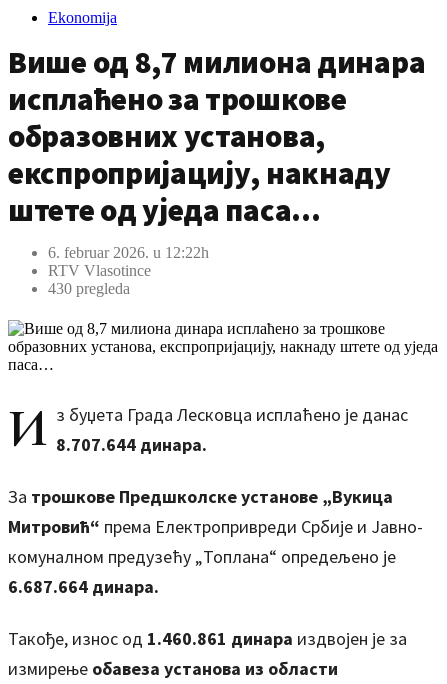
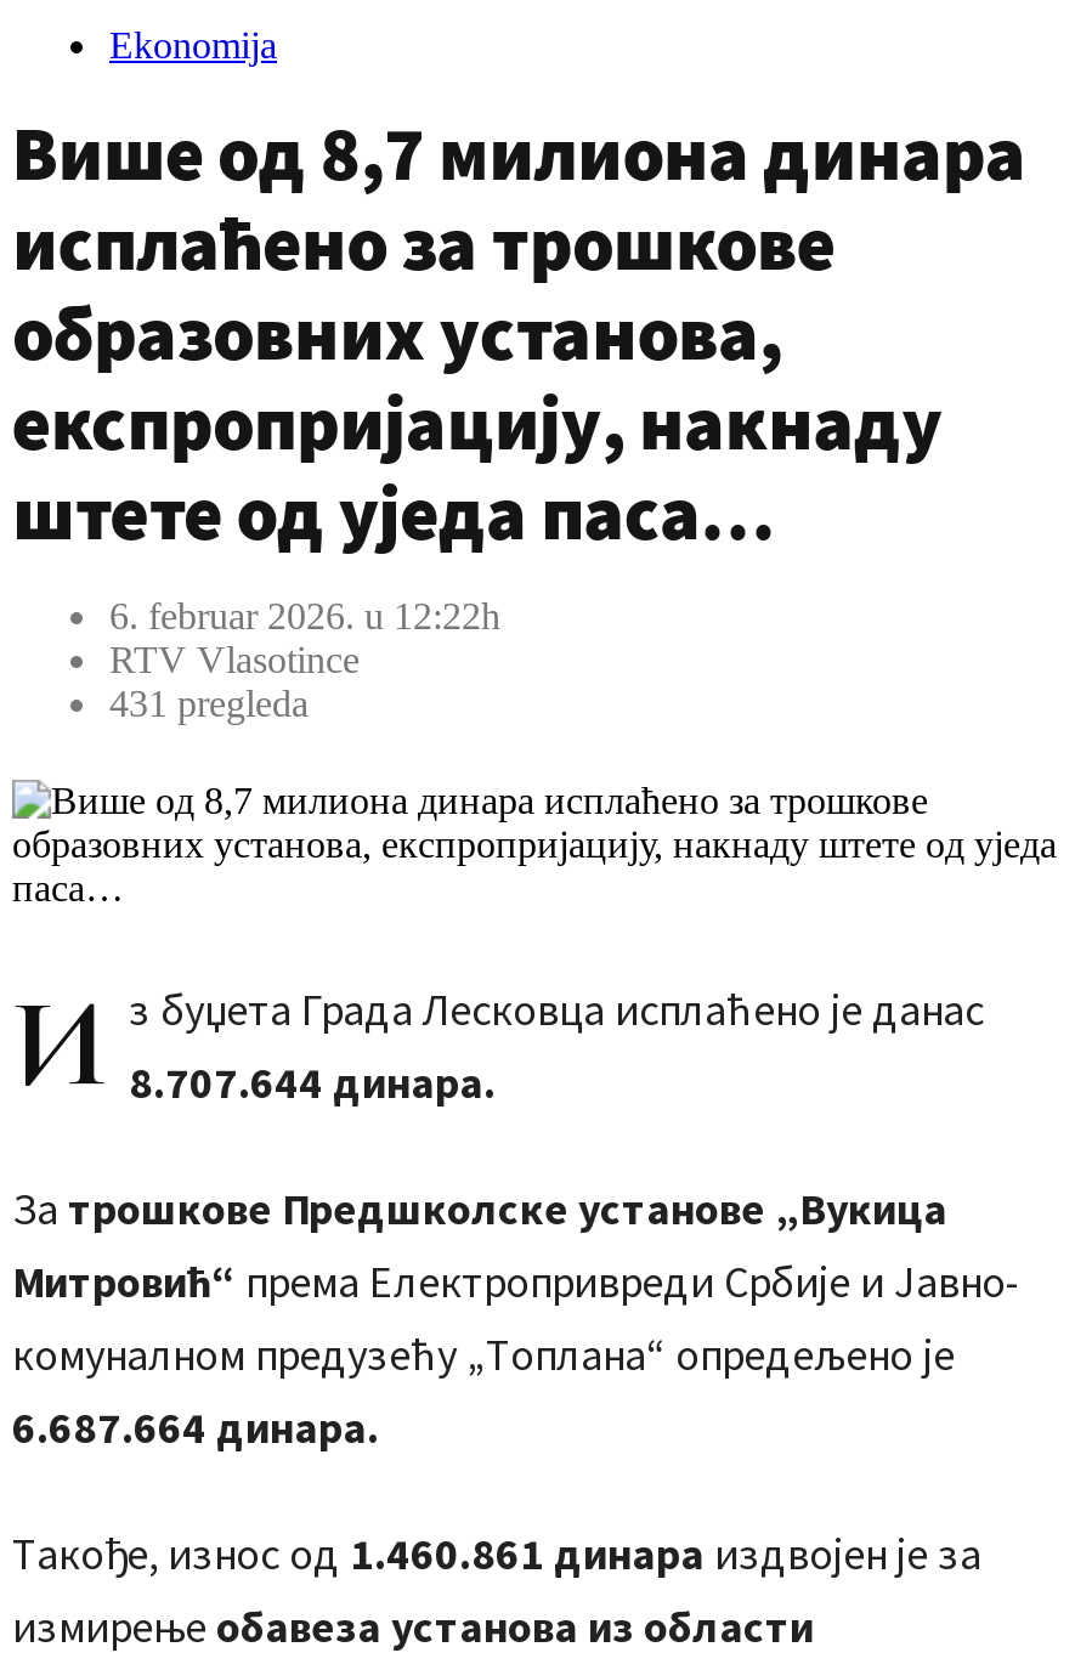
- 430 pregleda
+ 431 pregleda
